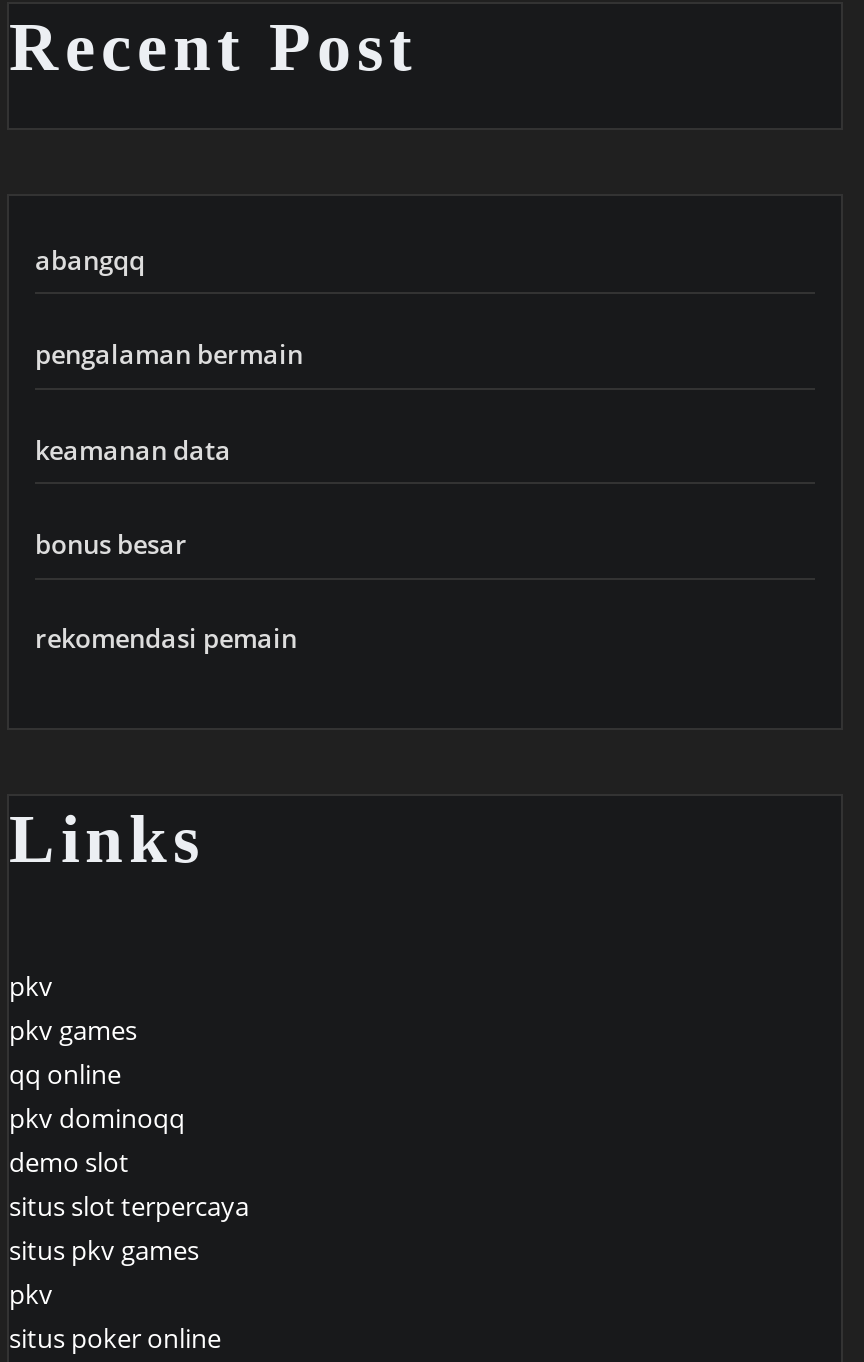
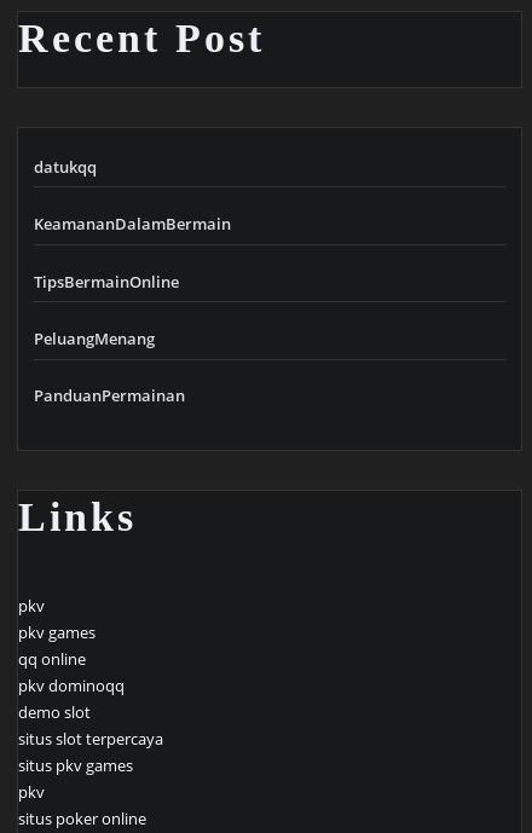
- abangqq
+ datukqq

- pengalaman bermain
+ KeamananDalamBermain

- keamanan data
+ TipsBermainOnline

- bonus besar
+ PeluangMenang

- rekomendasi pemain
+ PanduanPermainan
